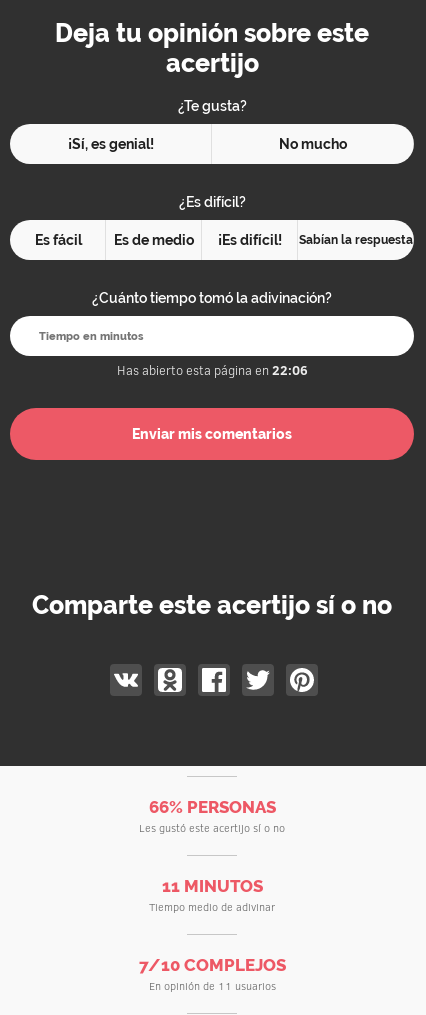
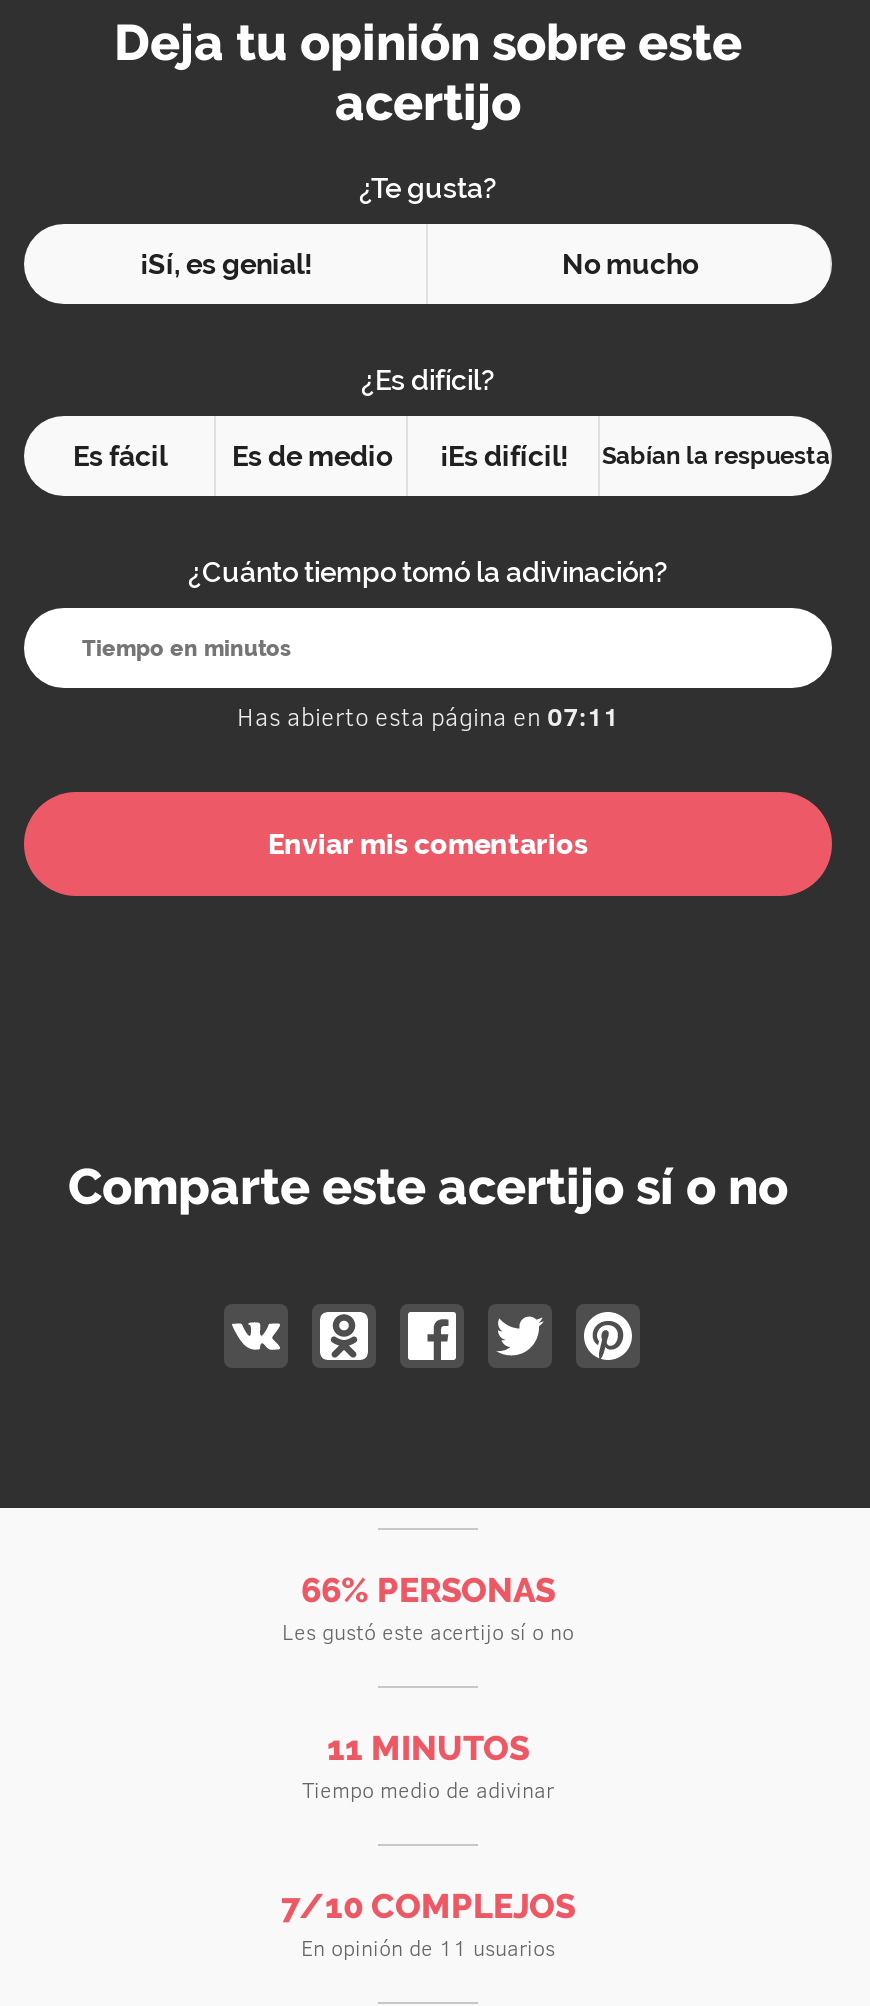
- Has abierto esta página en 22:06
+ Has abierto esta página en 07:11
